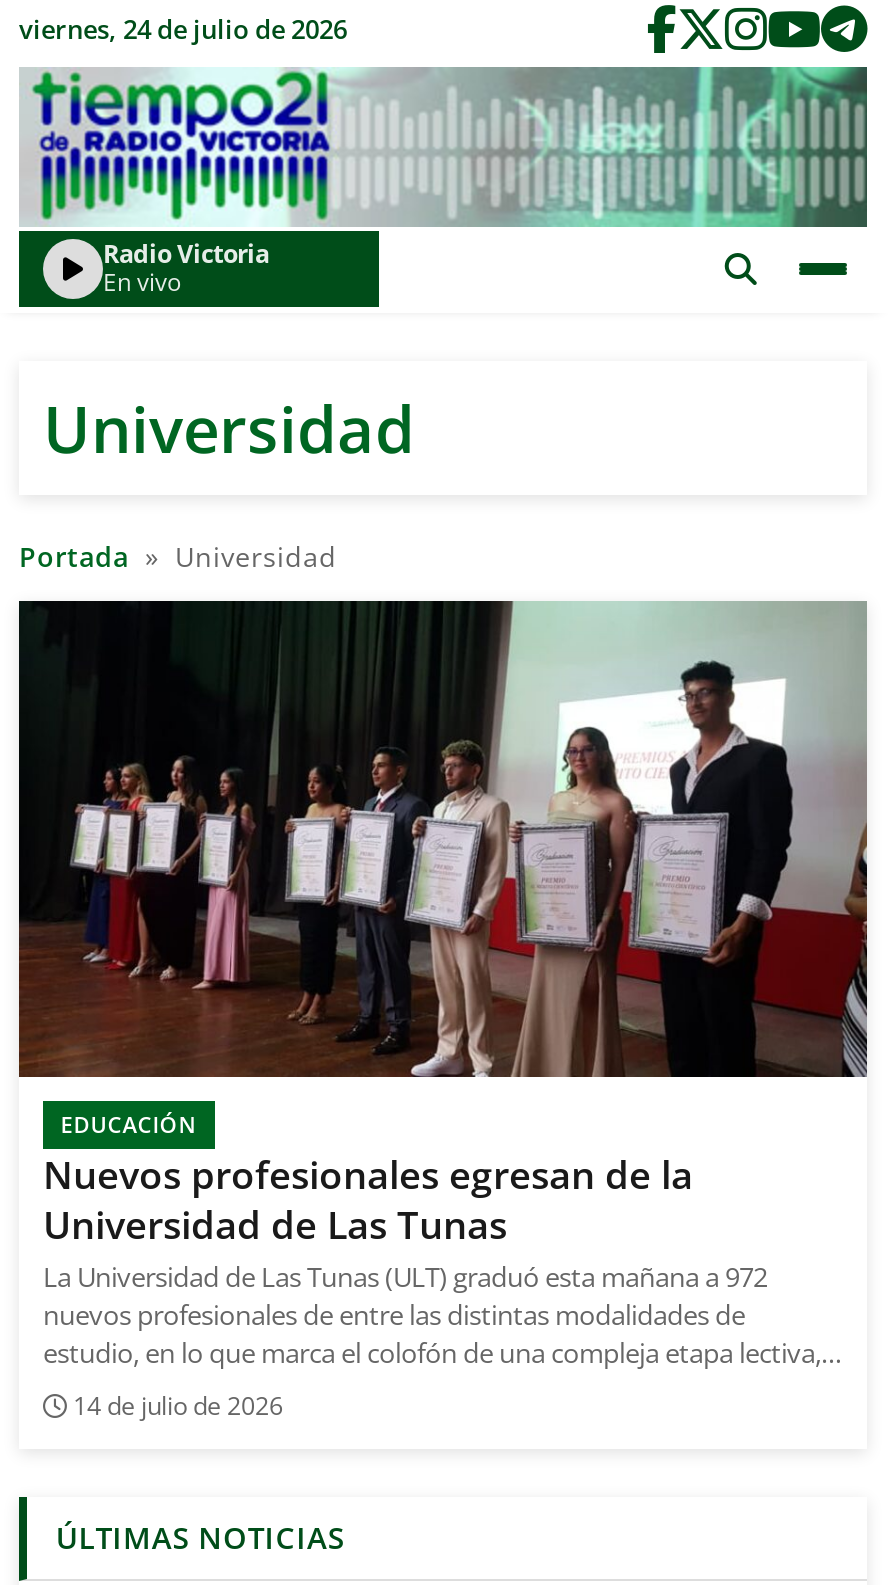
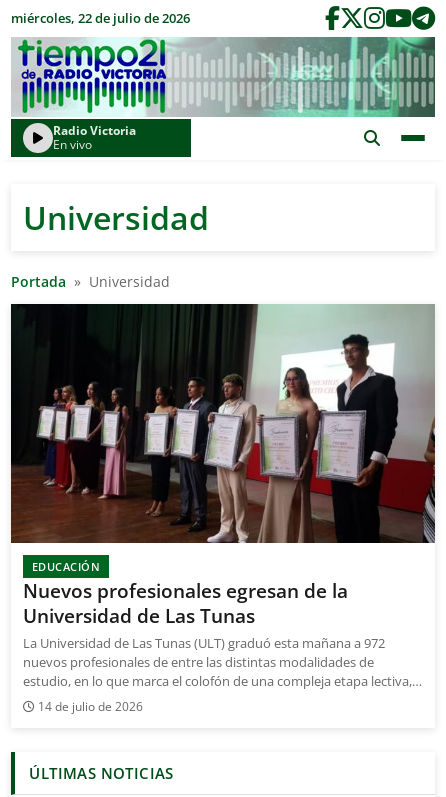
- viernes, 24 de julio de 2026
+ miércoles, 22 de julio de 2026
